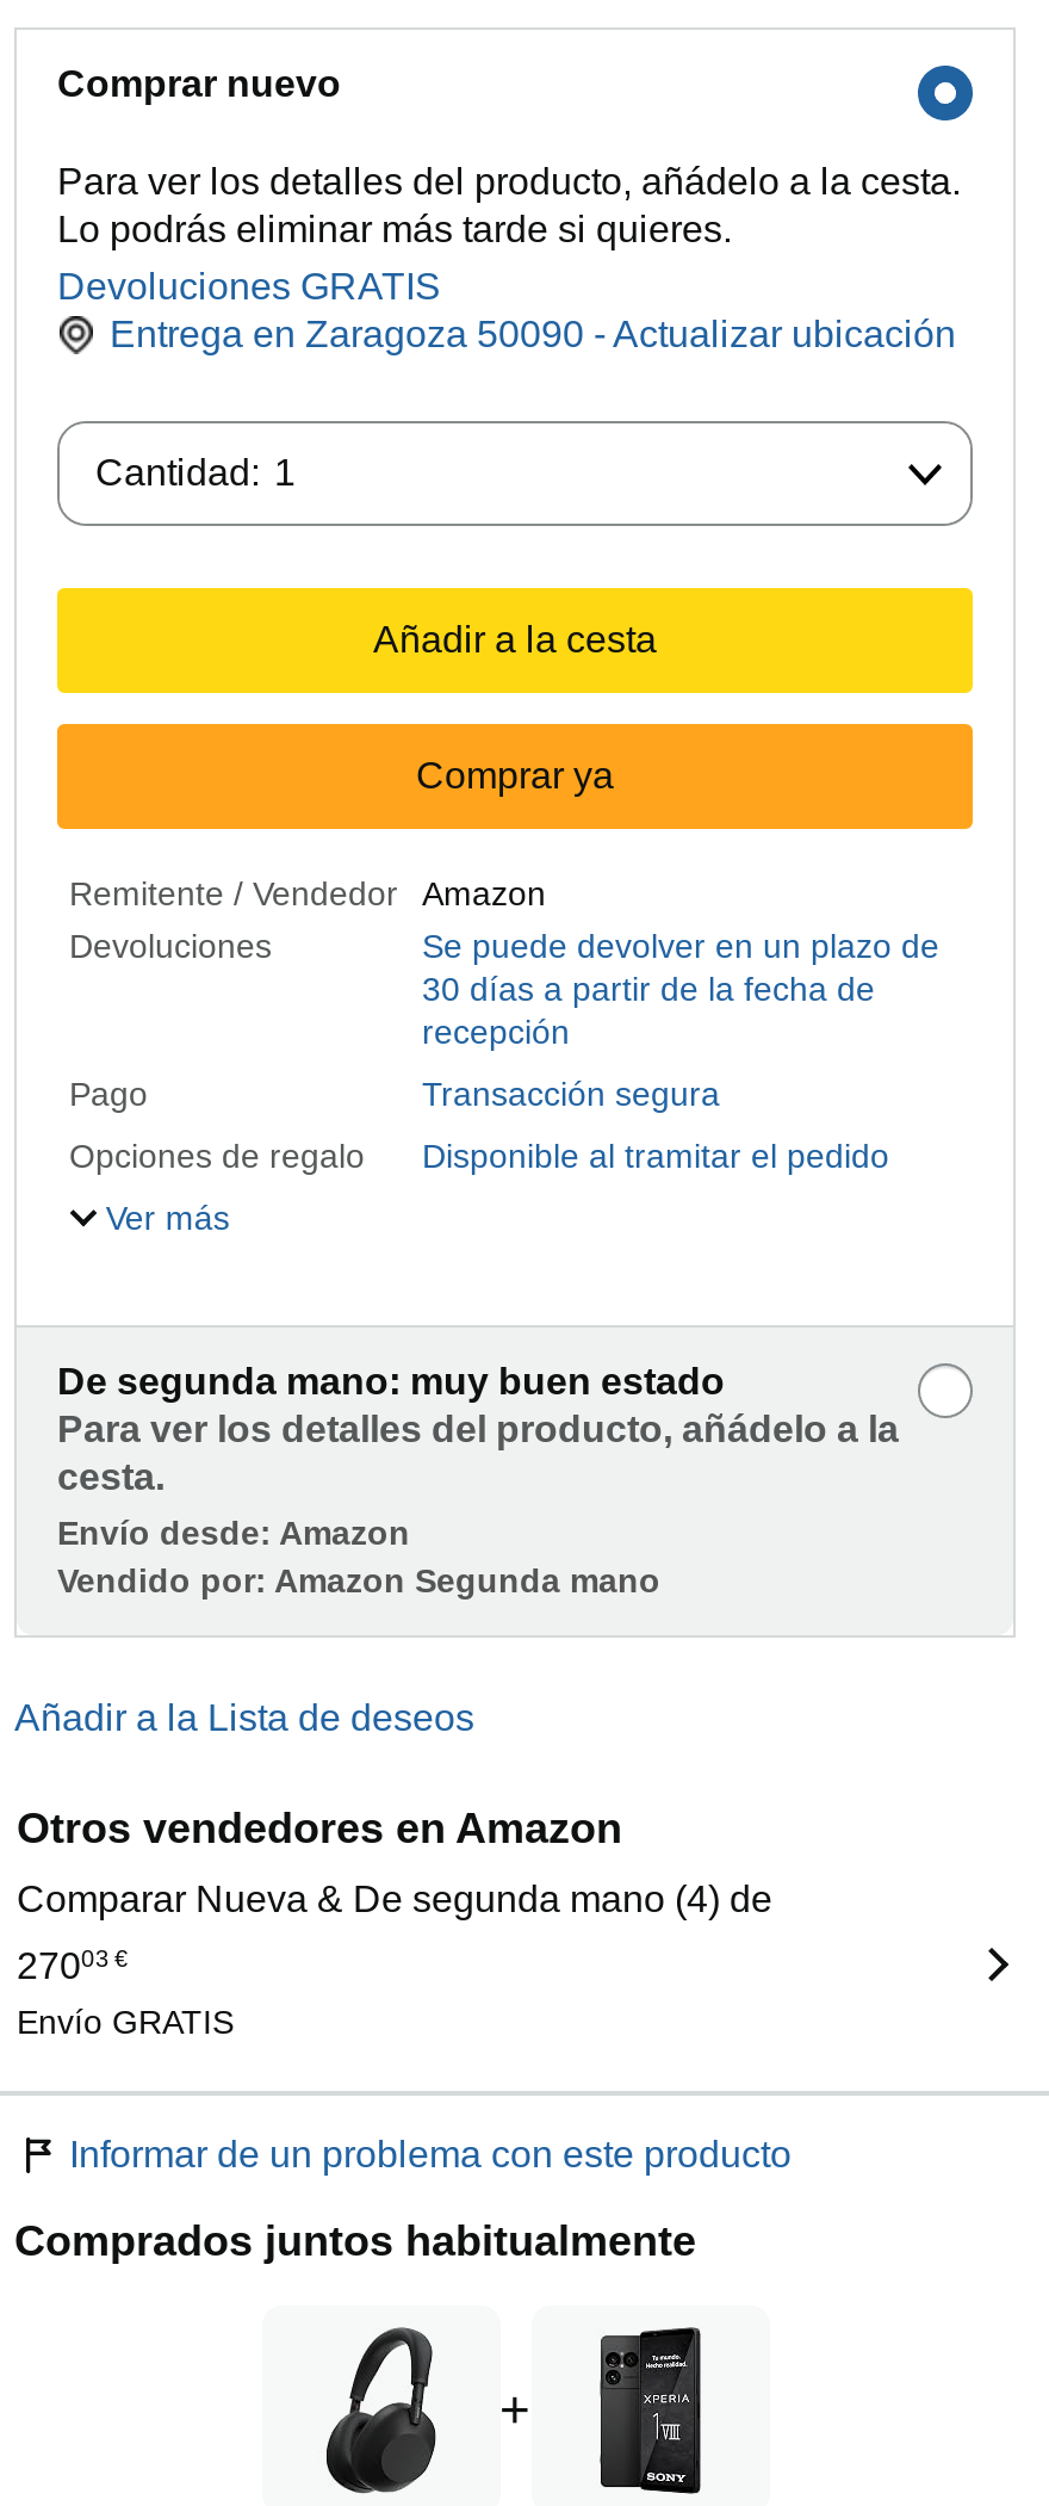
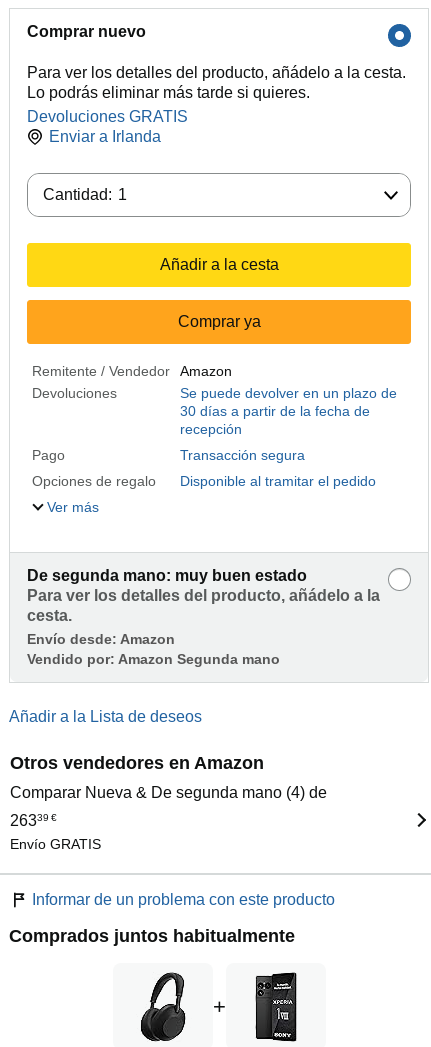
- Entrega en Zaragoza 50090 - Actualizar ubicación
+ Enviar a Irlanda

- 27003 €
+ 26339 €
